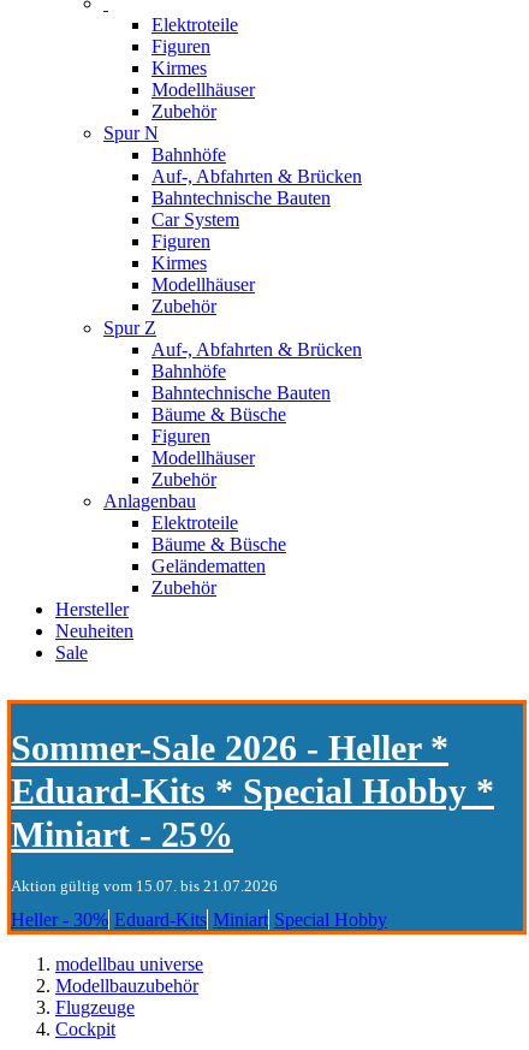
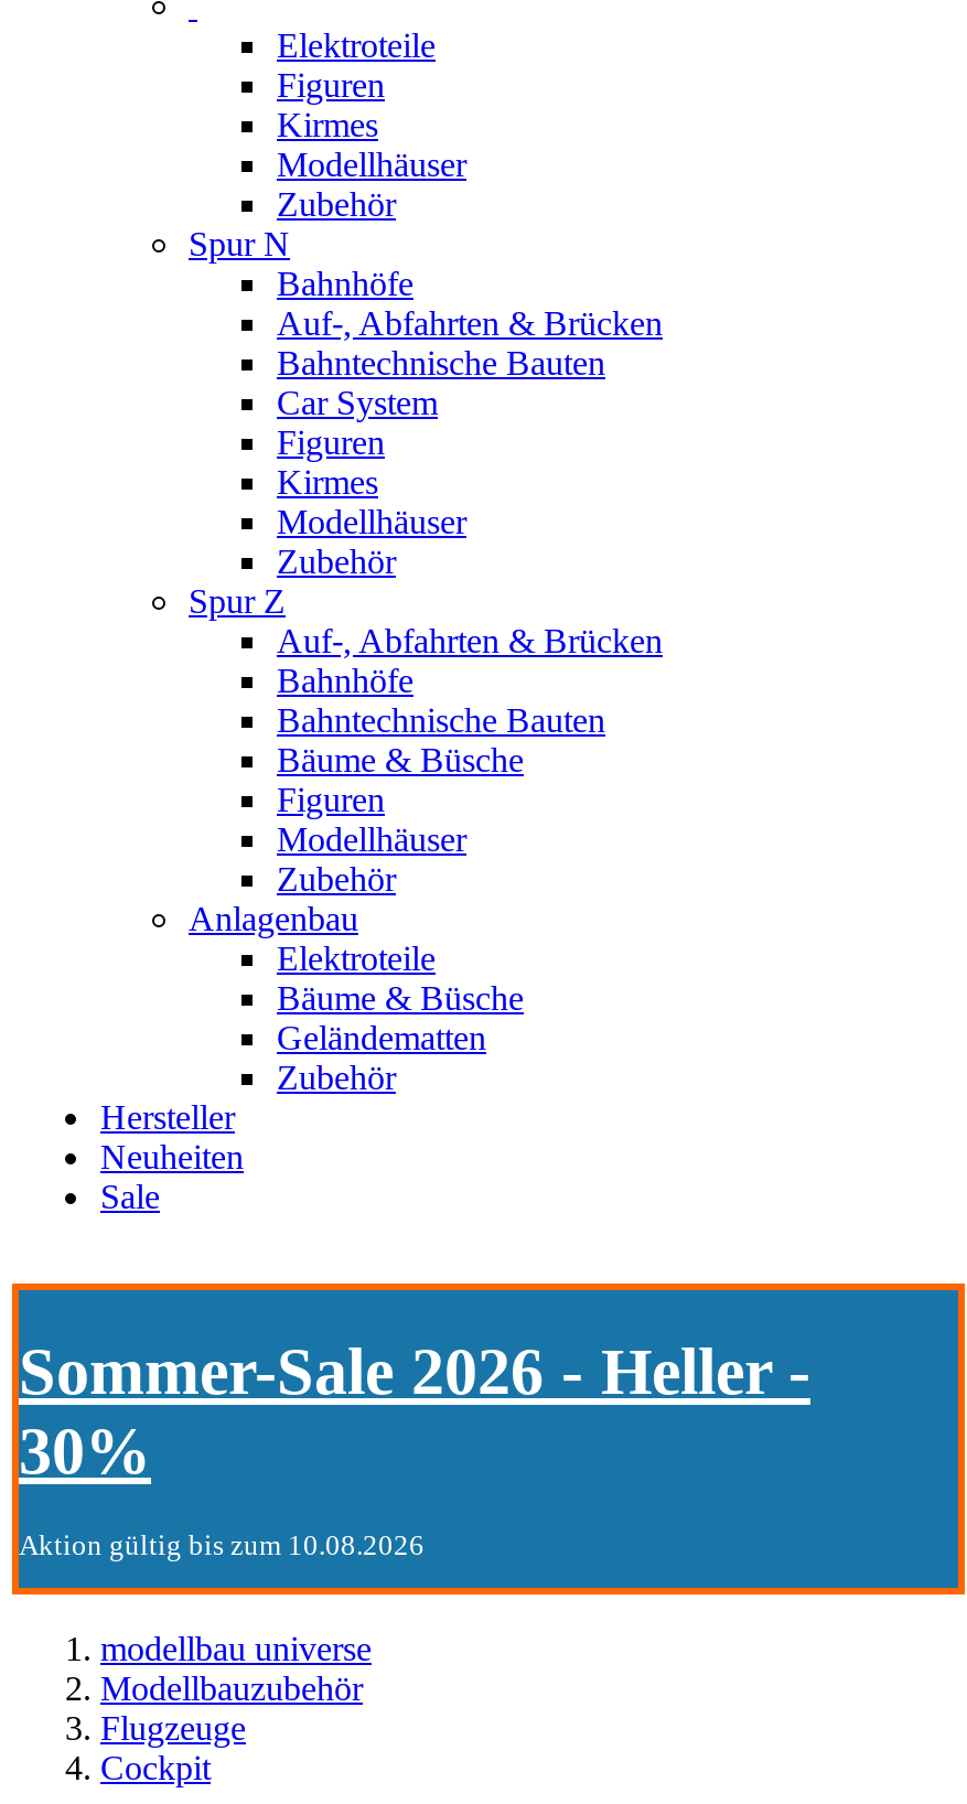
- Sommer-Sale 2026 - Heller *
- Eduard-Kits * Special Hobby *
- Miniart - 25%
- Aktion gültig vom 15.07. bis 21.07.2026
- Heller - 30% Eduard-Kits Miniart Special Hobby
+ Sommer-Sale 2026 - Heller -
+ 30%
+ Aktion gültig bis zum 10.08.2026
